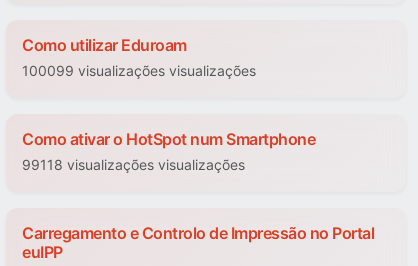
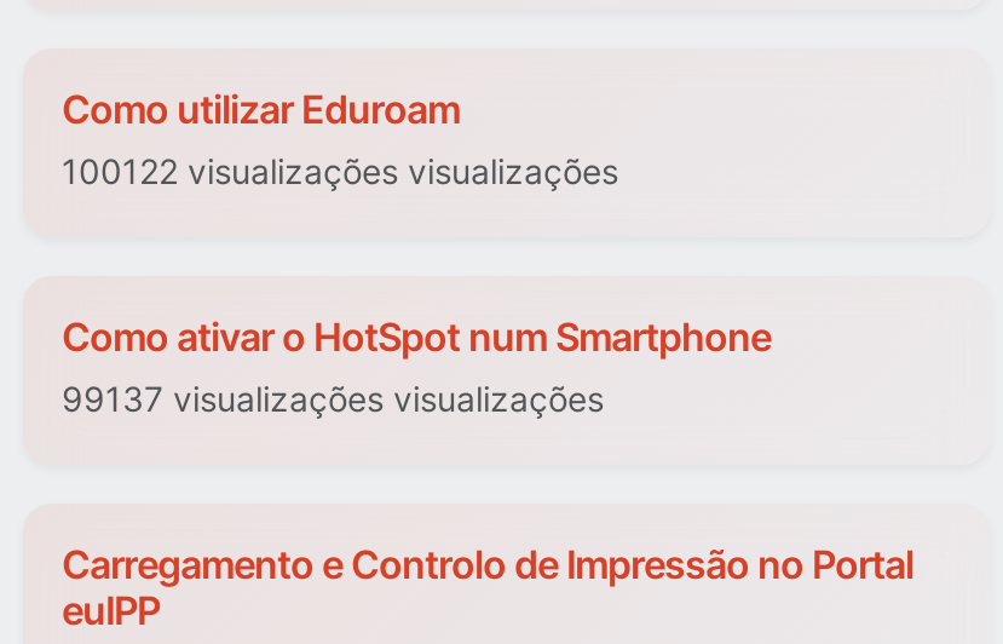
- 100099 visualizações visualizações
+ 100122 visualizações visualizações

- 99118 visualizações visualizações
+ 99137 visualizações visualizações
